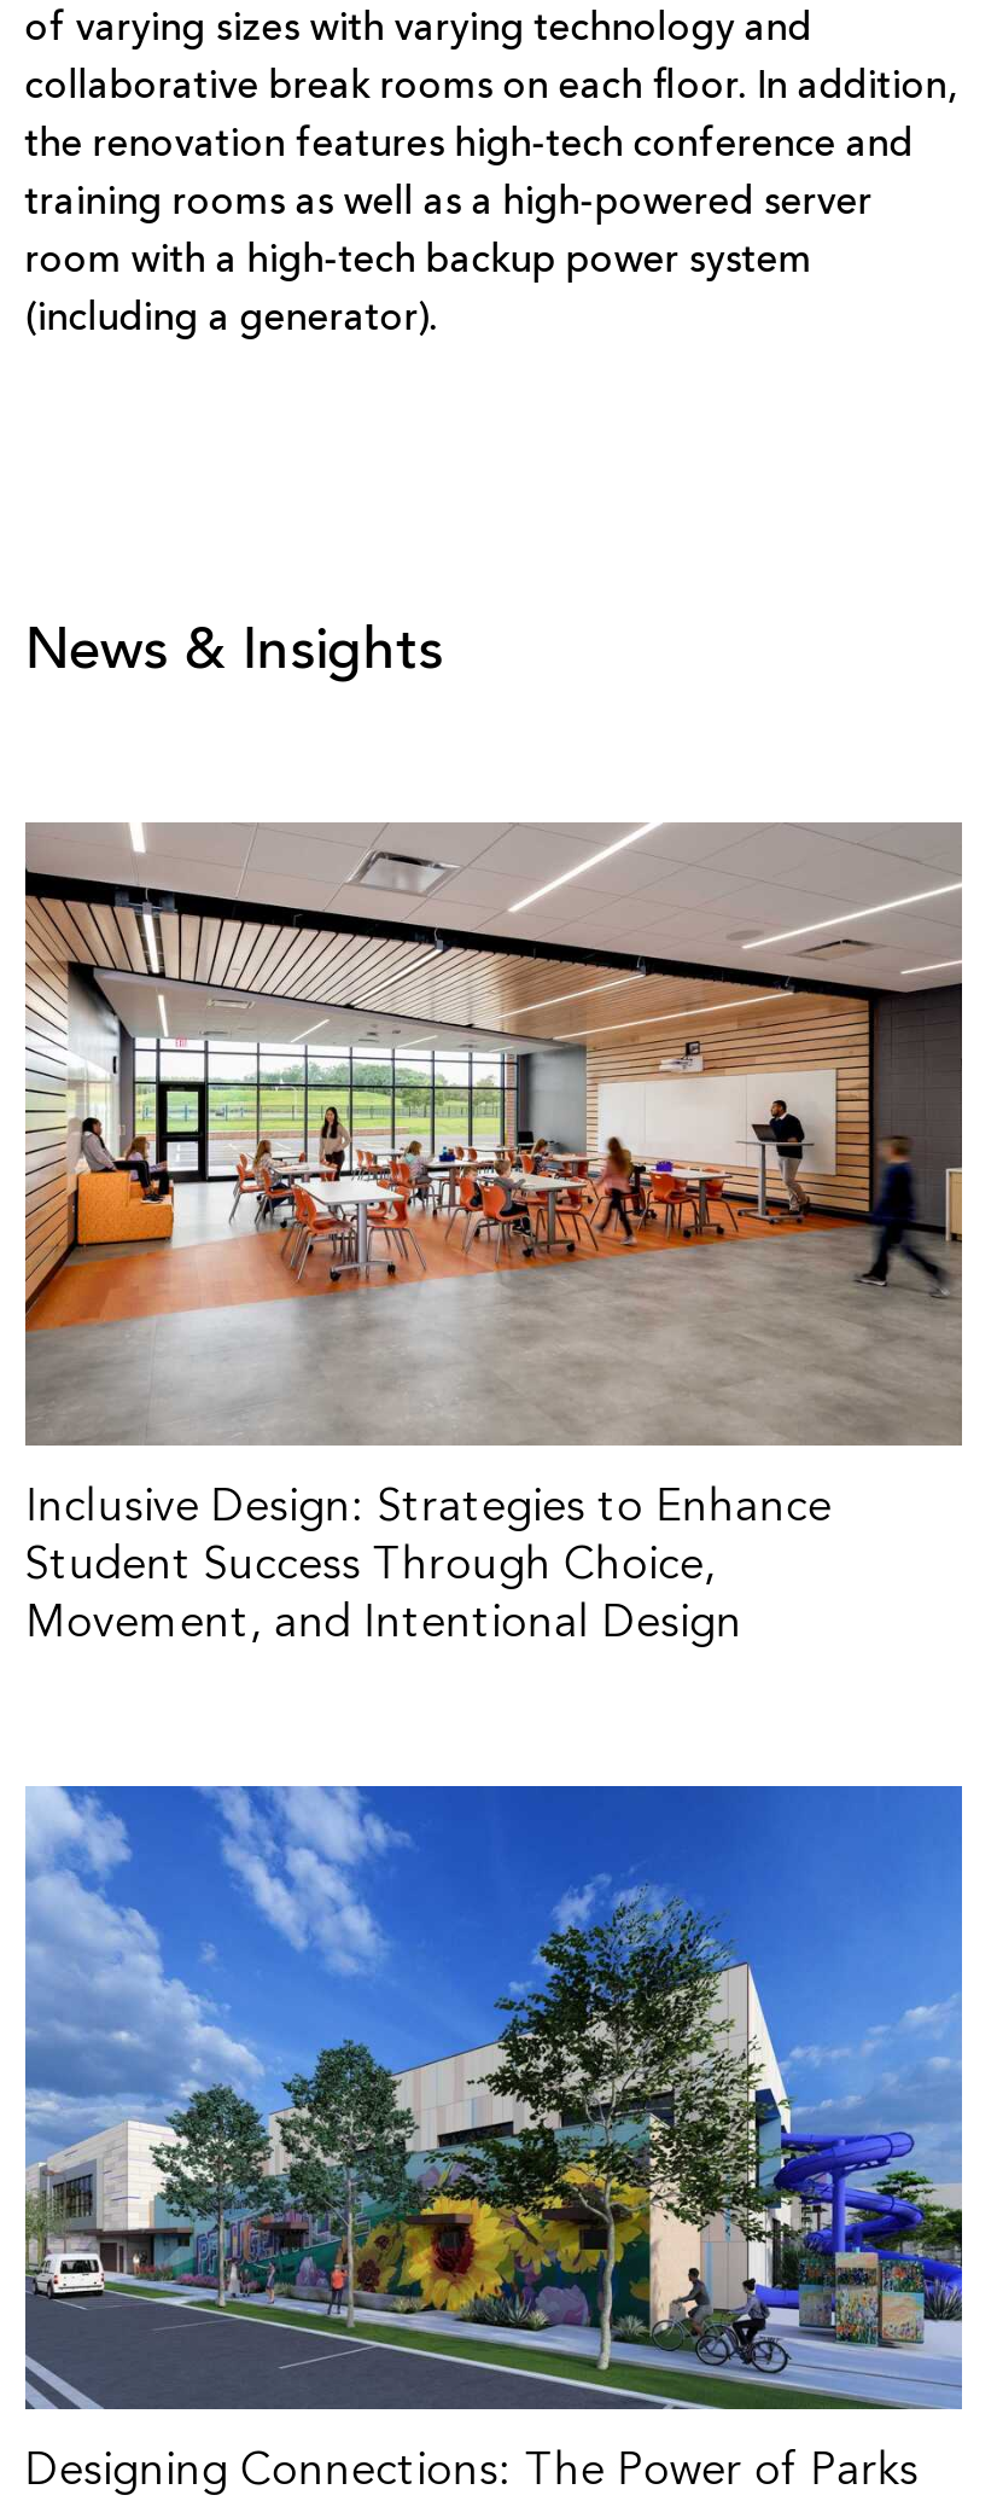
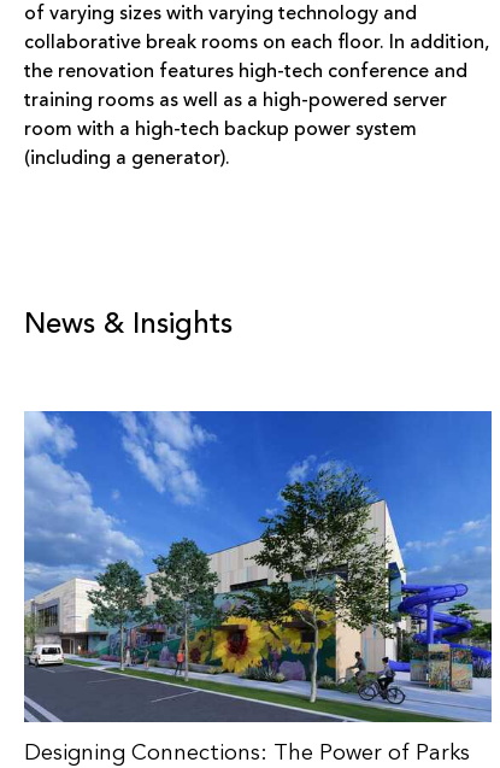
- [image]
- Inclusive Design: Strategies to Enhance
- Student Success Through Choice,
- Movement, and Intentional Design
